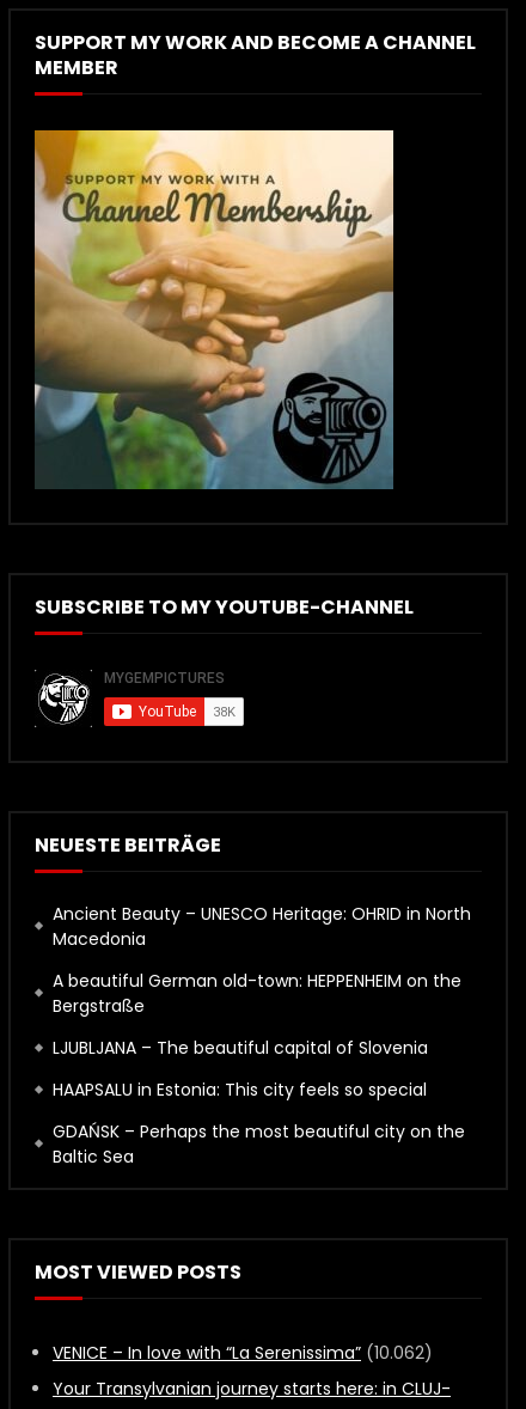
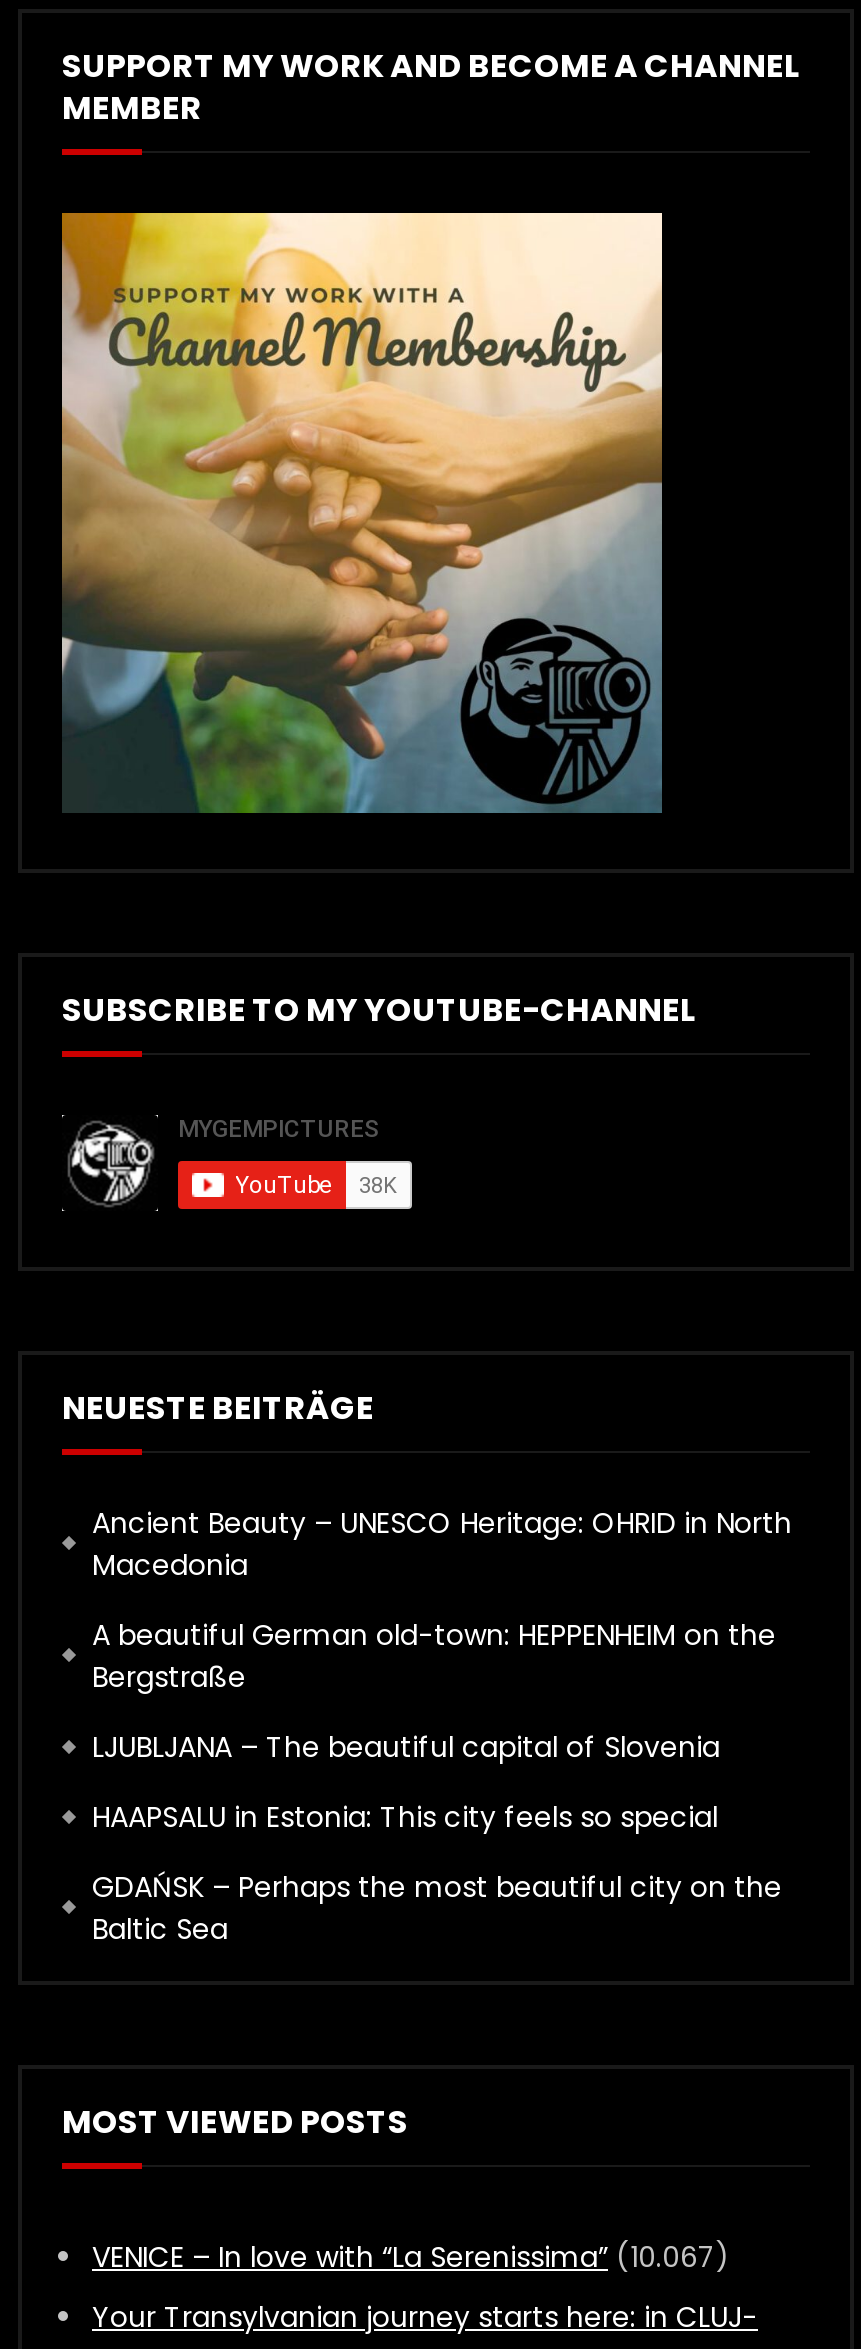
- VENICE – In love with “La Serenissima” (10.062)
+ VENICE – In love with “La Serenissima” (10.067)
